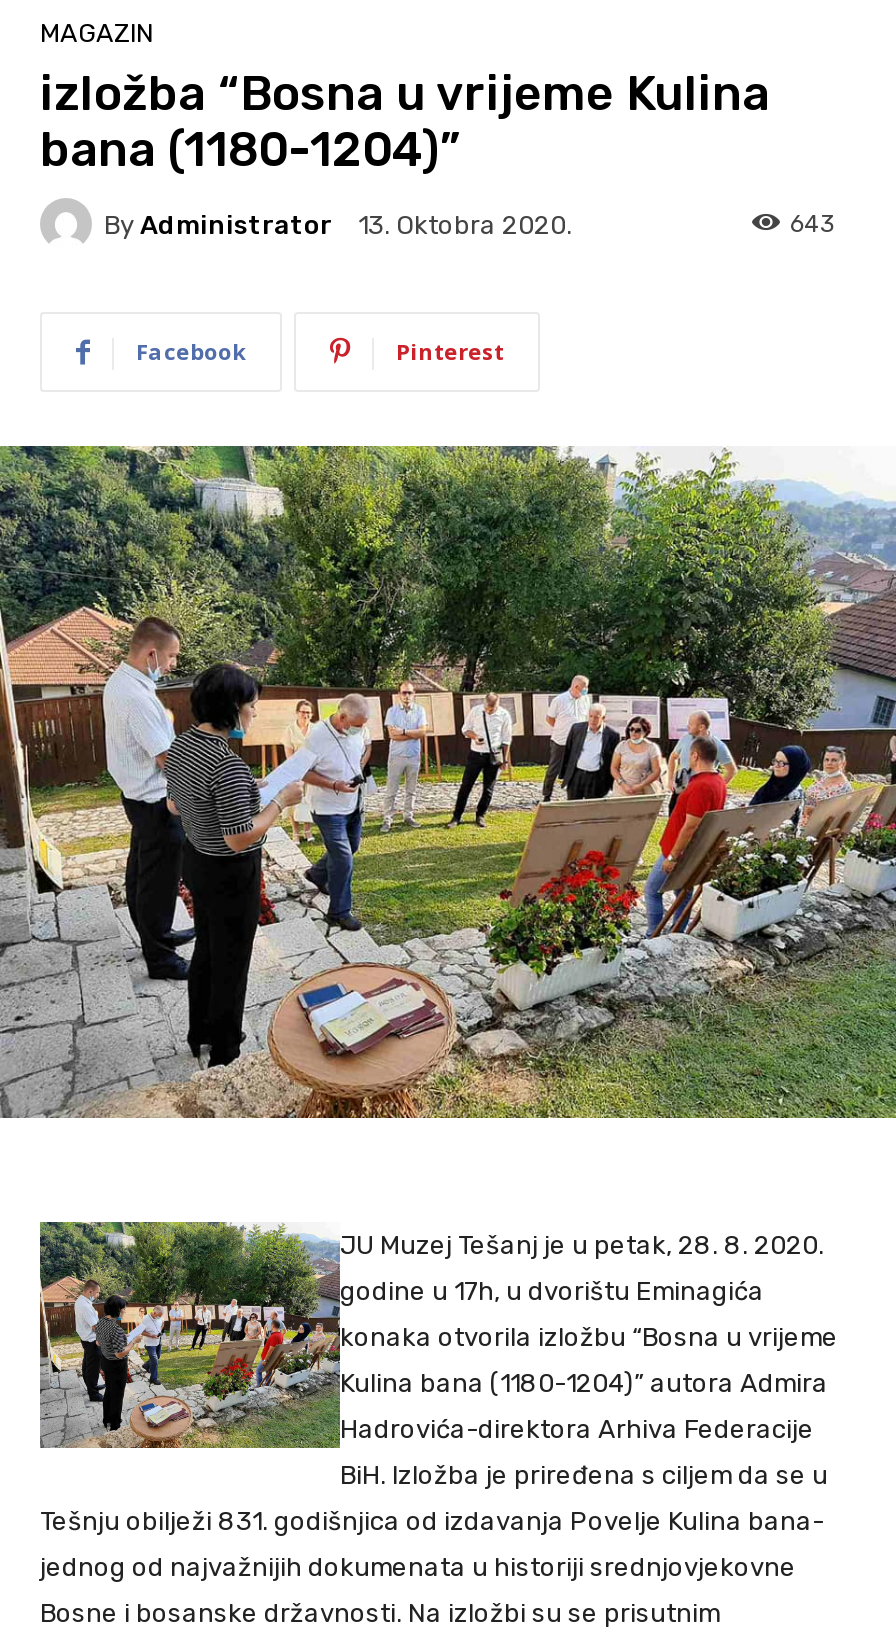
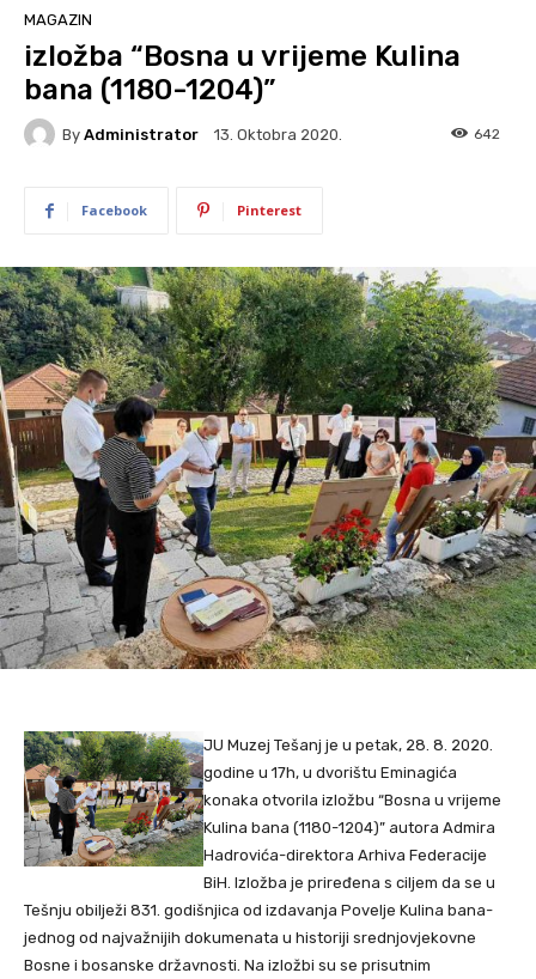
- 643
+ 642
